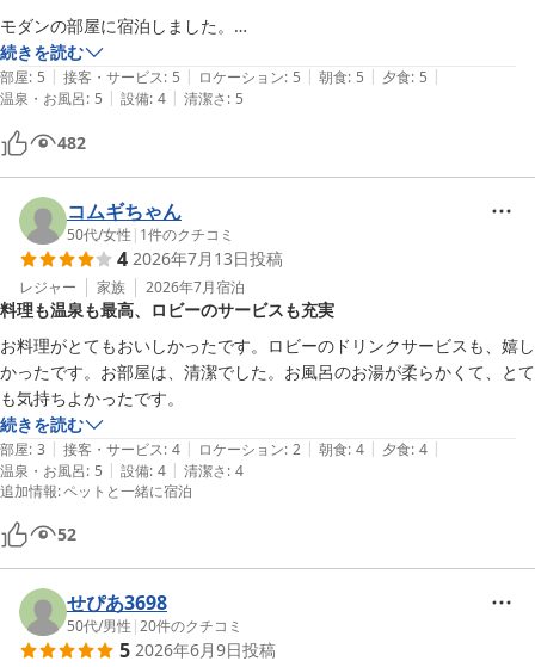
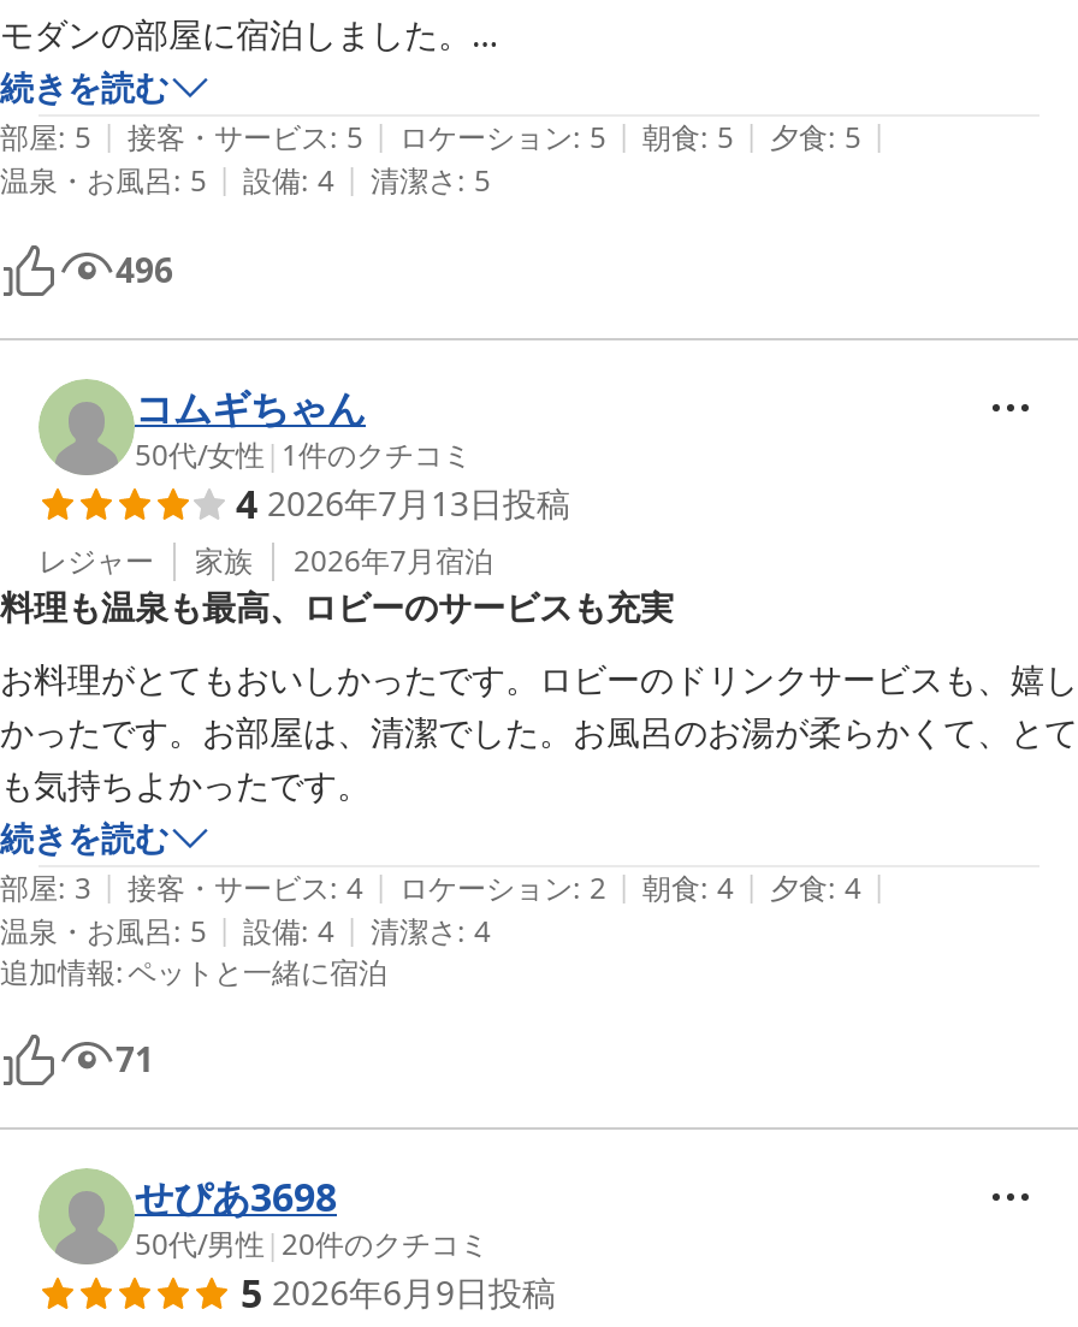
- 482
+ 496

- 52
+ 71
